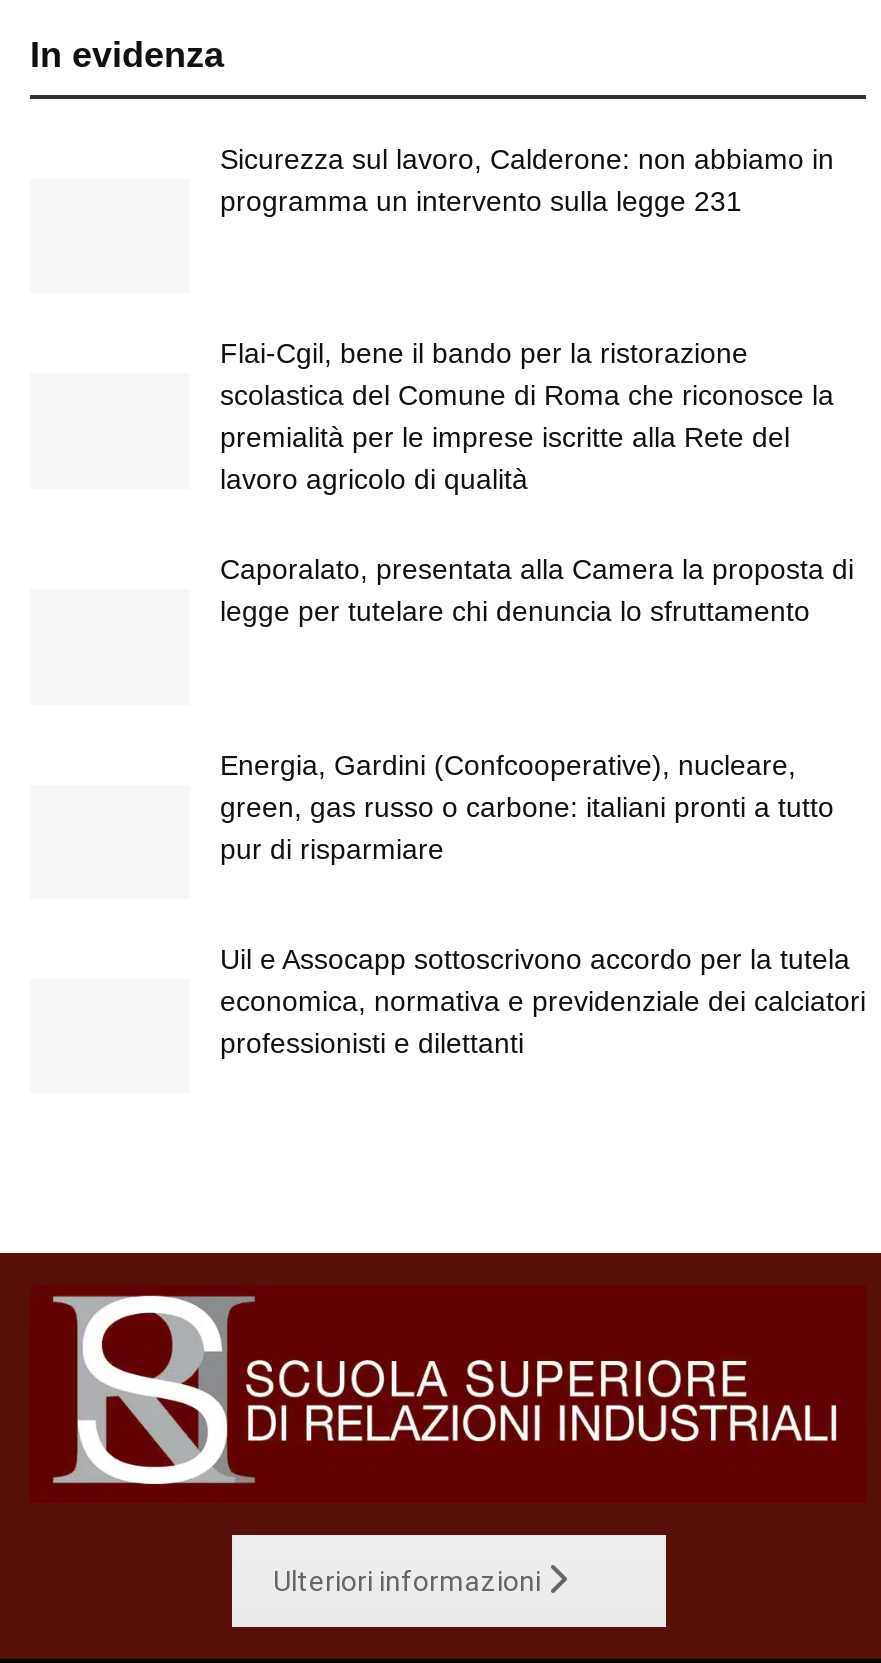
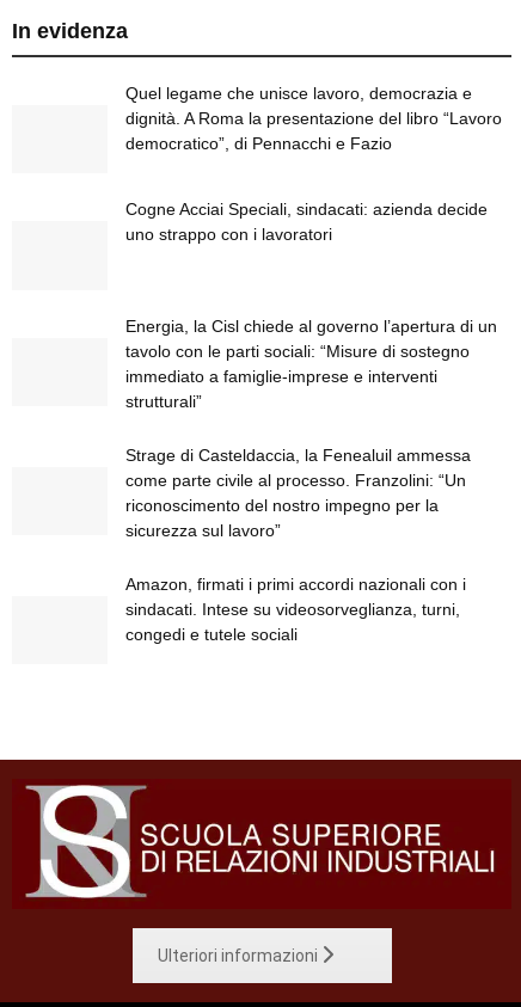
- Sicurezza sul lavoro, Calderone: non abbiamo in
- programma un intervento sulla legge 231
+ Quel legame che unisce lavoro, democrazia e
+ dignità. A Roma la presentazione del libro “Lavoro
+ democratico”, di Pennacchi e Fazio

- Flai-Cgil, bene il bando per la ristorazione
- scolastica del Comune di Roma che riconosce la
- premialità per le imprese iscritte alla Rete del
- lavoro agricolo di qualità
+ Cogne Acciai Speciali, sindacati: azienda decide
+ uno strappo con i lavoratori

- Caporalato, presentata alla Camera la proposta di
- legge per tutelare chi denuncia lo sfruttamento
+ Energia, la Cisl chiede al governo l’apertura di un
+ tavolo con le parti sociali: “Misure di sostegno
+ immediato a famiglie-imprese e interventi
+ strutturali”

- Energia, Gardini (Confcooperative), nucleare,
- green, gas russo o carbone: italiani pronti a tutto
- pur di risparmiare
+ Strage di Casteldaccia, la Fenealuil ammessa
+ come parte civile al processo. Franzolini: “Un
+ riconoscimento del nostro impegno per la
+ sicurezza sul lavoro”

- Uil e Assocapp sottoscrivono accordo per la tutela
- economica, normativa e previdenziale dei calciatori
- professionisti e dilettanti
+ Amazon, firmati i primi accordi nazionali con i
+ sindacati. Intese su videosorveglianza, turni,
+ congedi e tutele sociali
